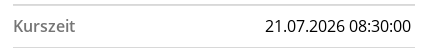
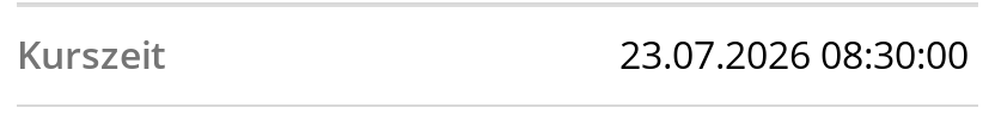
- 21.07.2026 08:30:00
+ 23.07.2026 08:30:00
